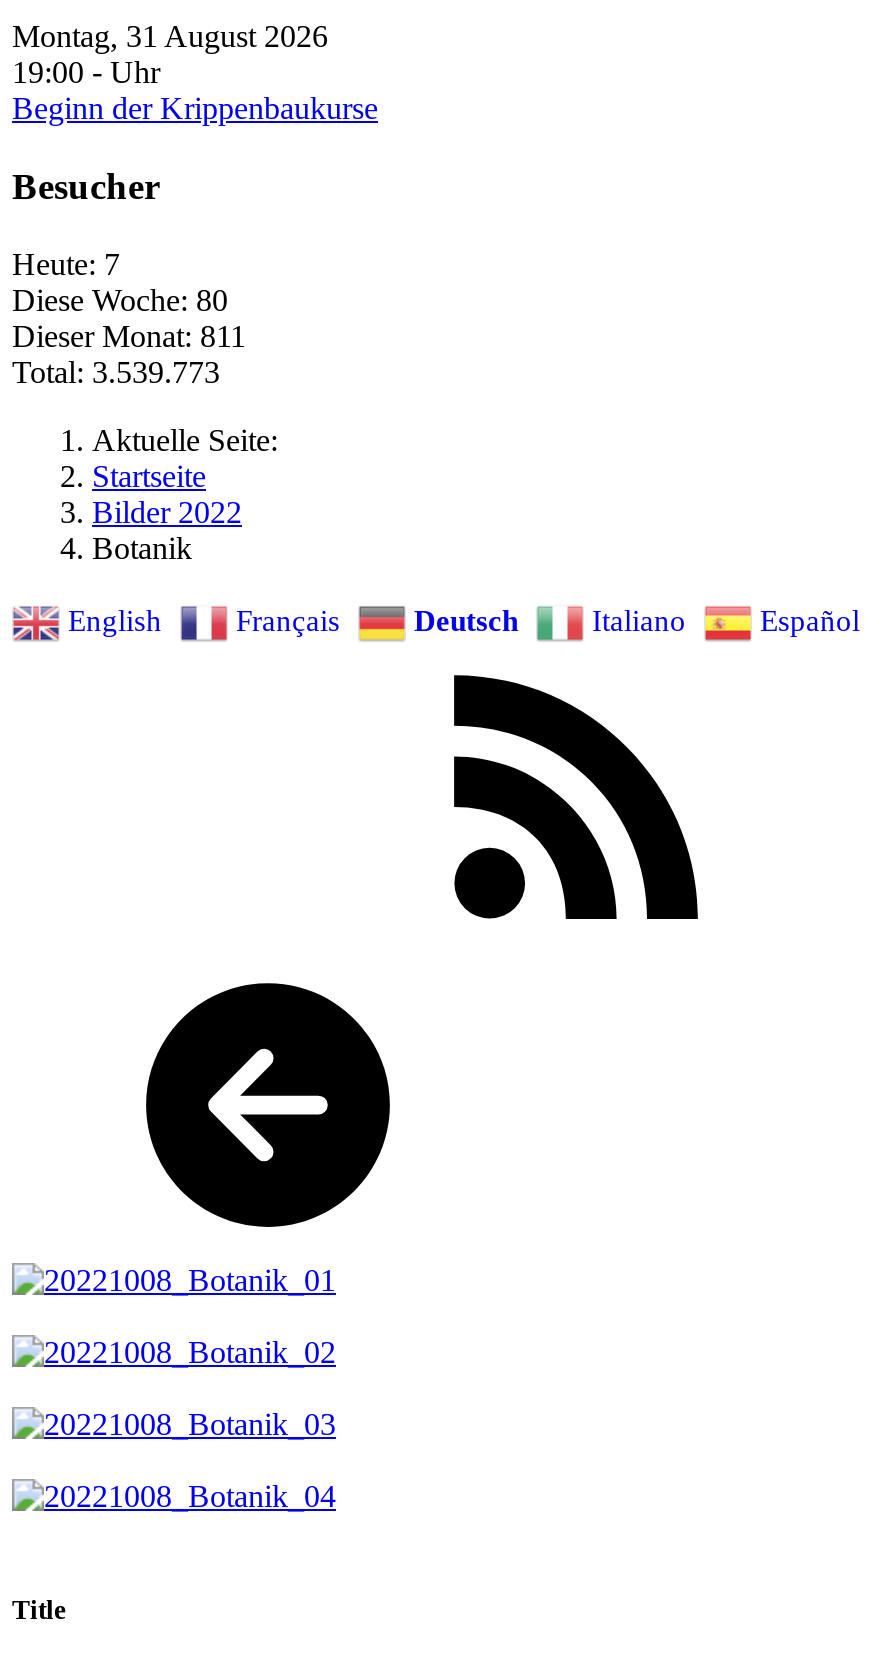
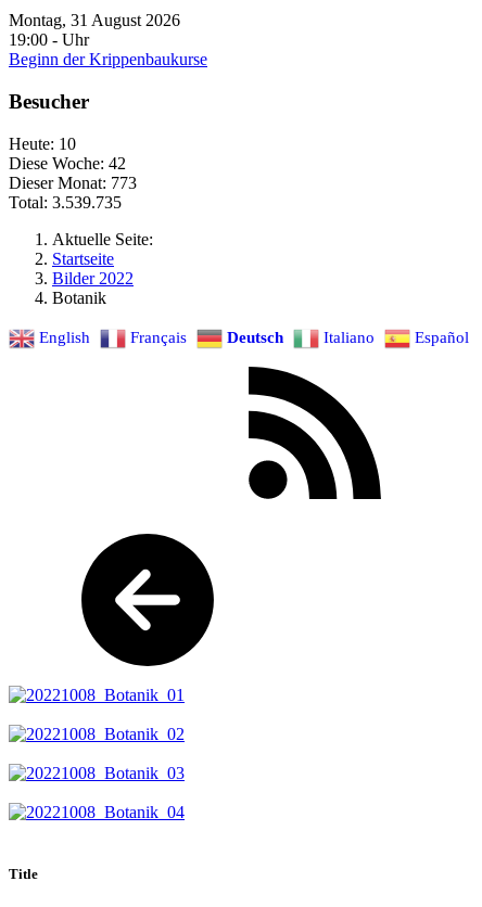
- Heute: 7
+ Heute: 10

- Diese Woche: 80
+ Diese Woche: 42

- Dieser Monat: 811
+ Dieser Monat: 773

- Total: 3.539.773
+ Total: 3.539.735
